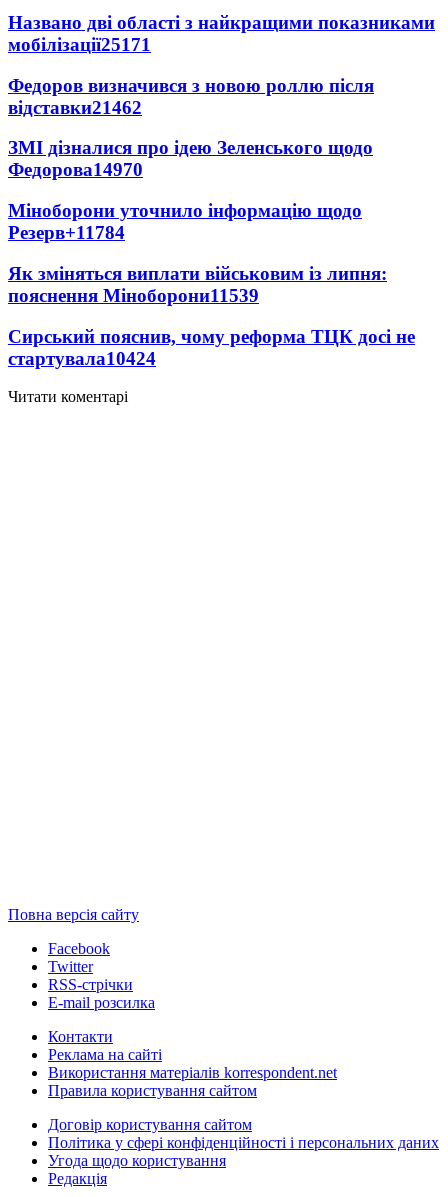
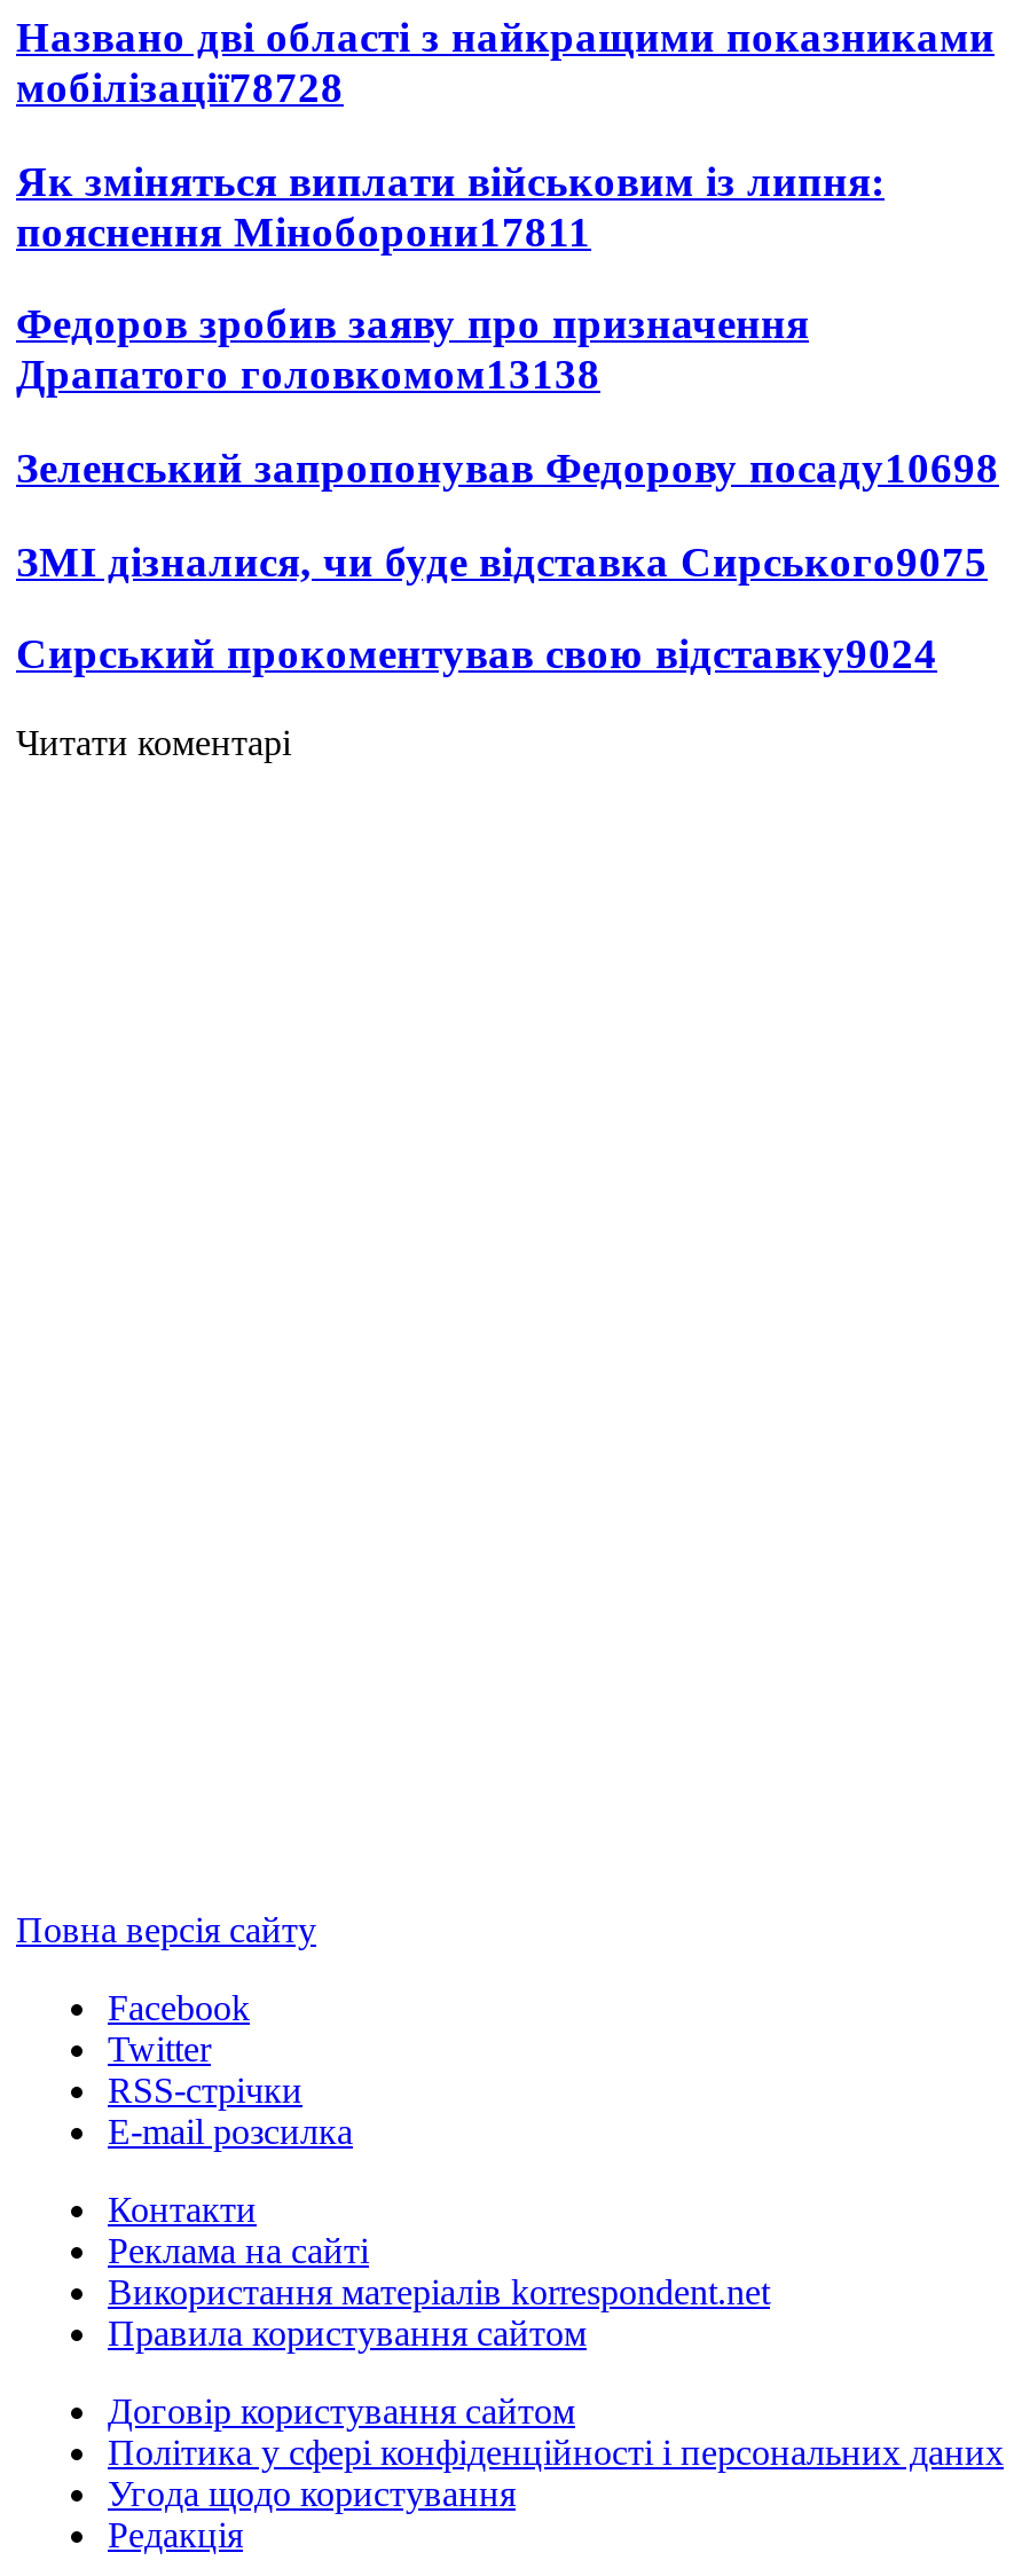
- мобілізації25171
- Федоров визначився з новою роллю після
- відставки21462
- ЗМІ дізналися про ідею Зеленського щодо
- Федорова14970
- Міноборони уточнило інформацію щодо
- Резерв+11784
+ мобілізації78728

moved up: Як зміняться виплати військовим із липня:

- пояснення Міноборони11539
- Сирський пояснив, чому реформа ТЦК досі не
- стартувала10424
+ пояснення Міноборони17811
+ Федоров зробив заяву про призначення
+ Драпатого головкомом13138
+ Зеленський запропонував Федорову посаду10698
+ ЗМІ дізналися, чи буде відставка Сирського9075
+ Сирський прокоментував свою відставку9024
